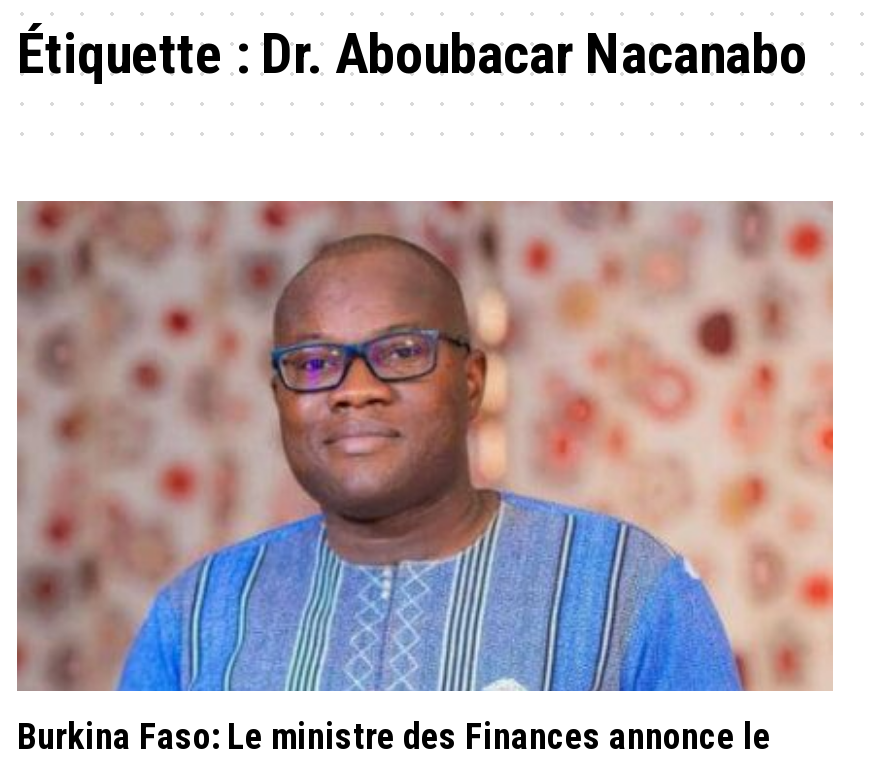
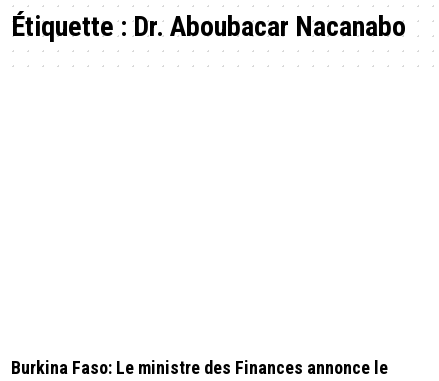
- [image]
